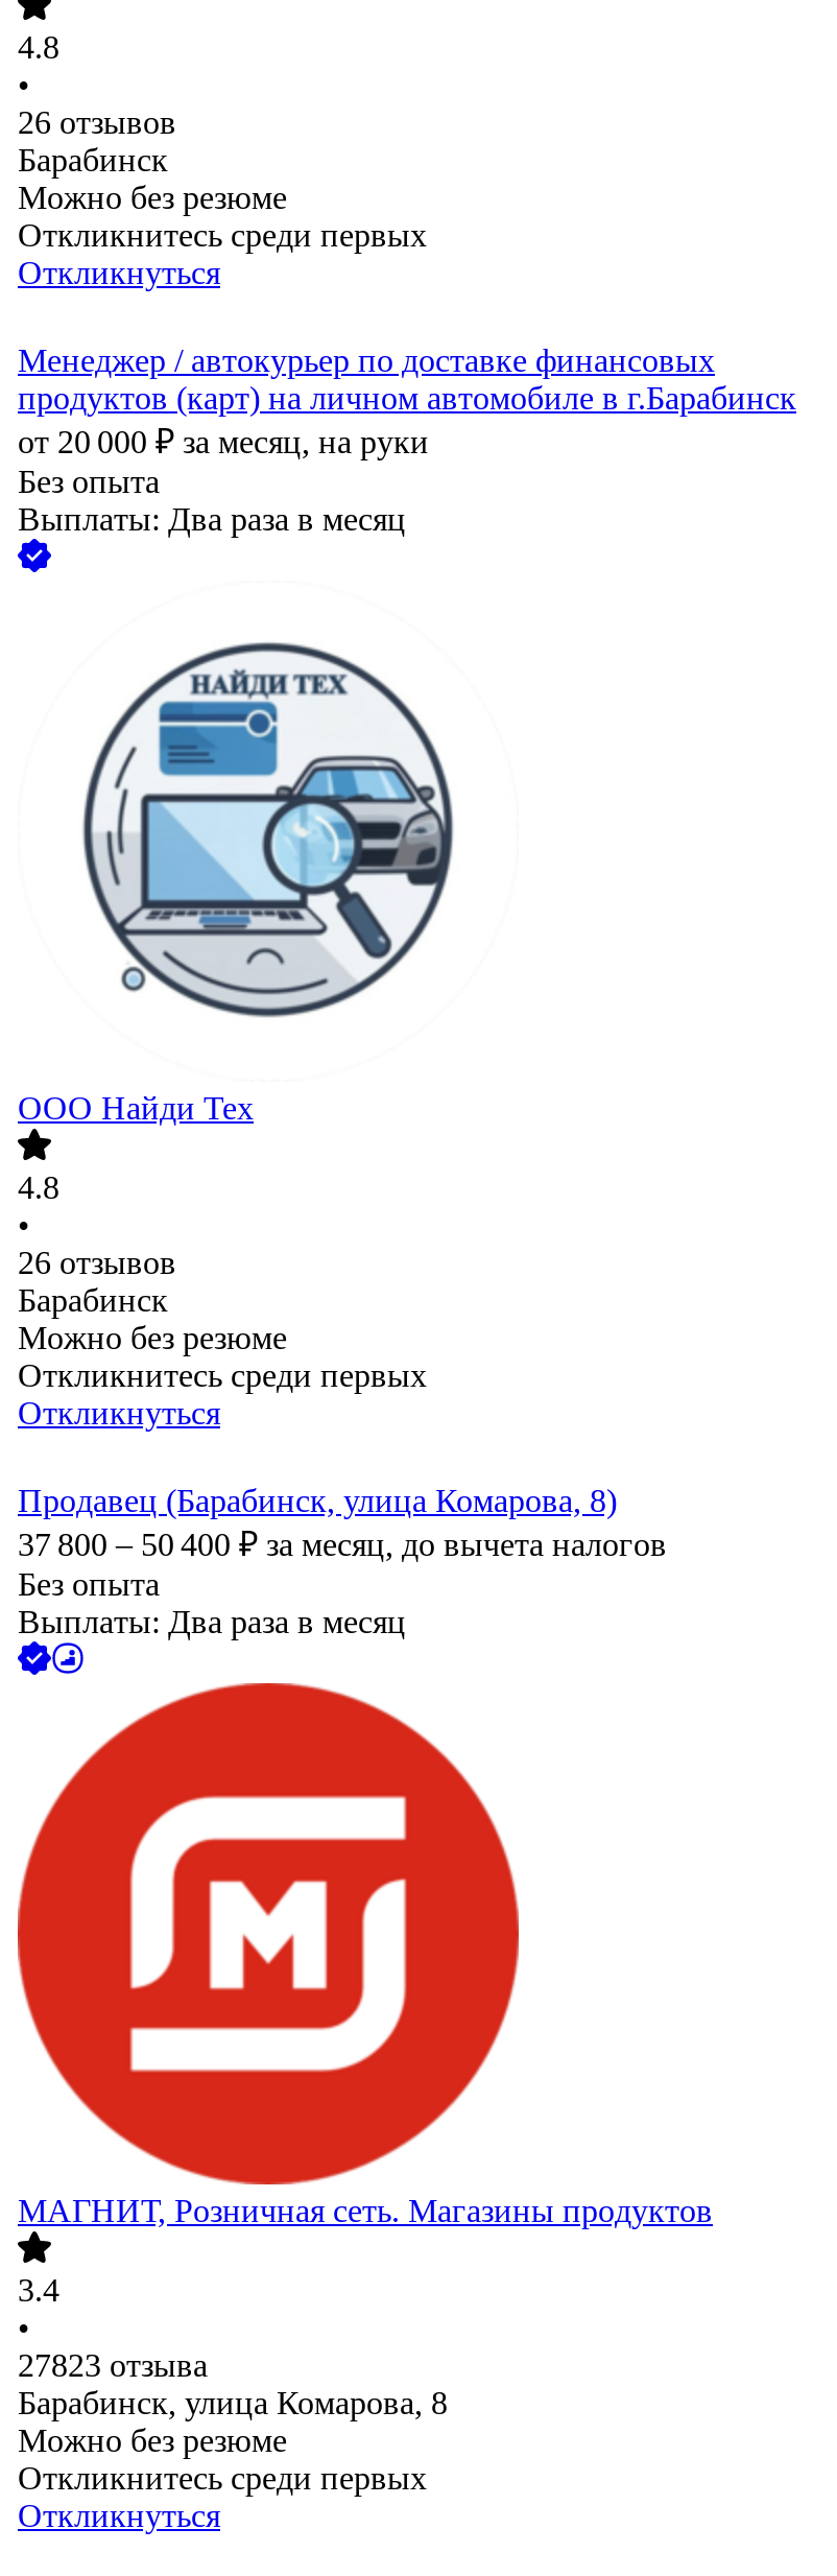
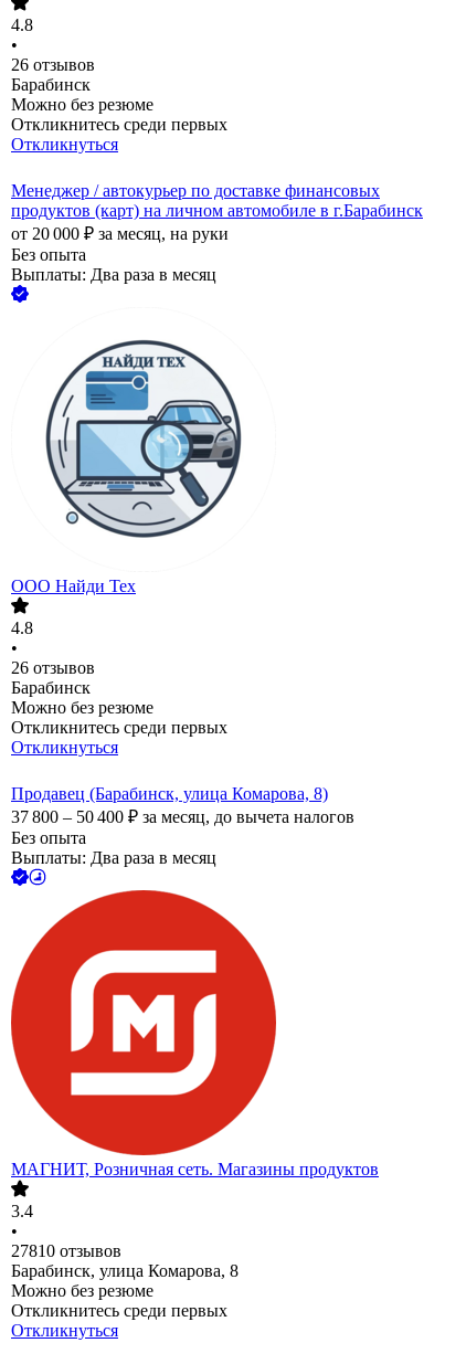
- 27823 отзыва
+ 27810 отзывов
